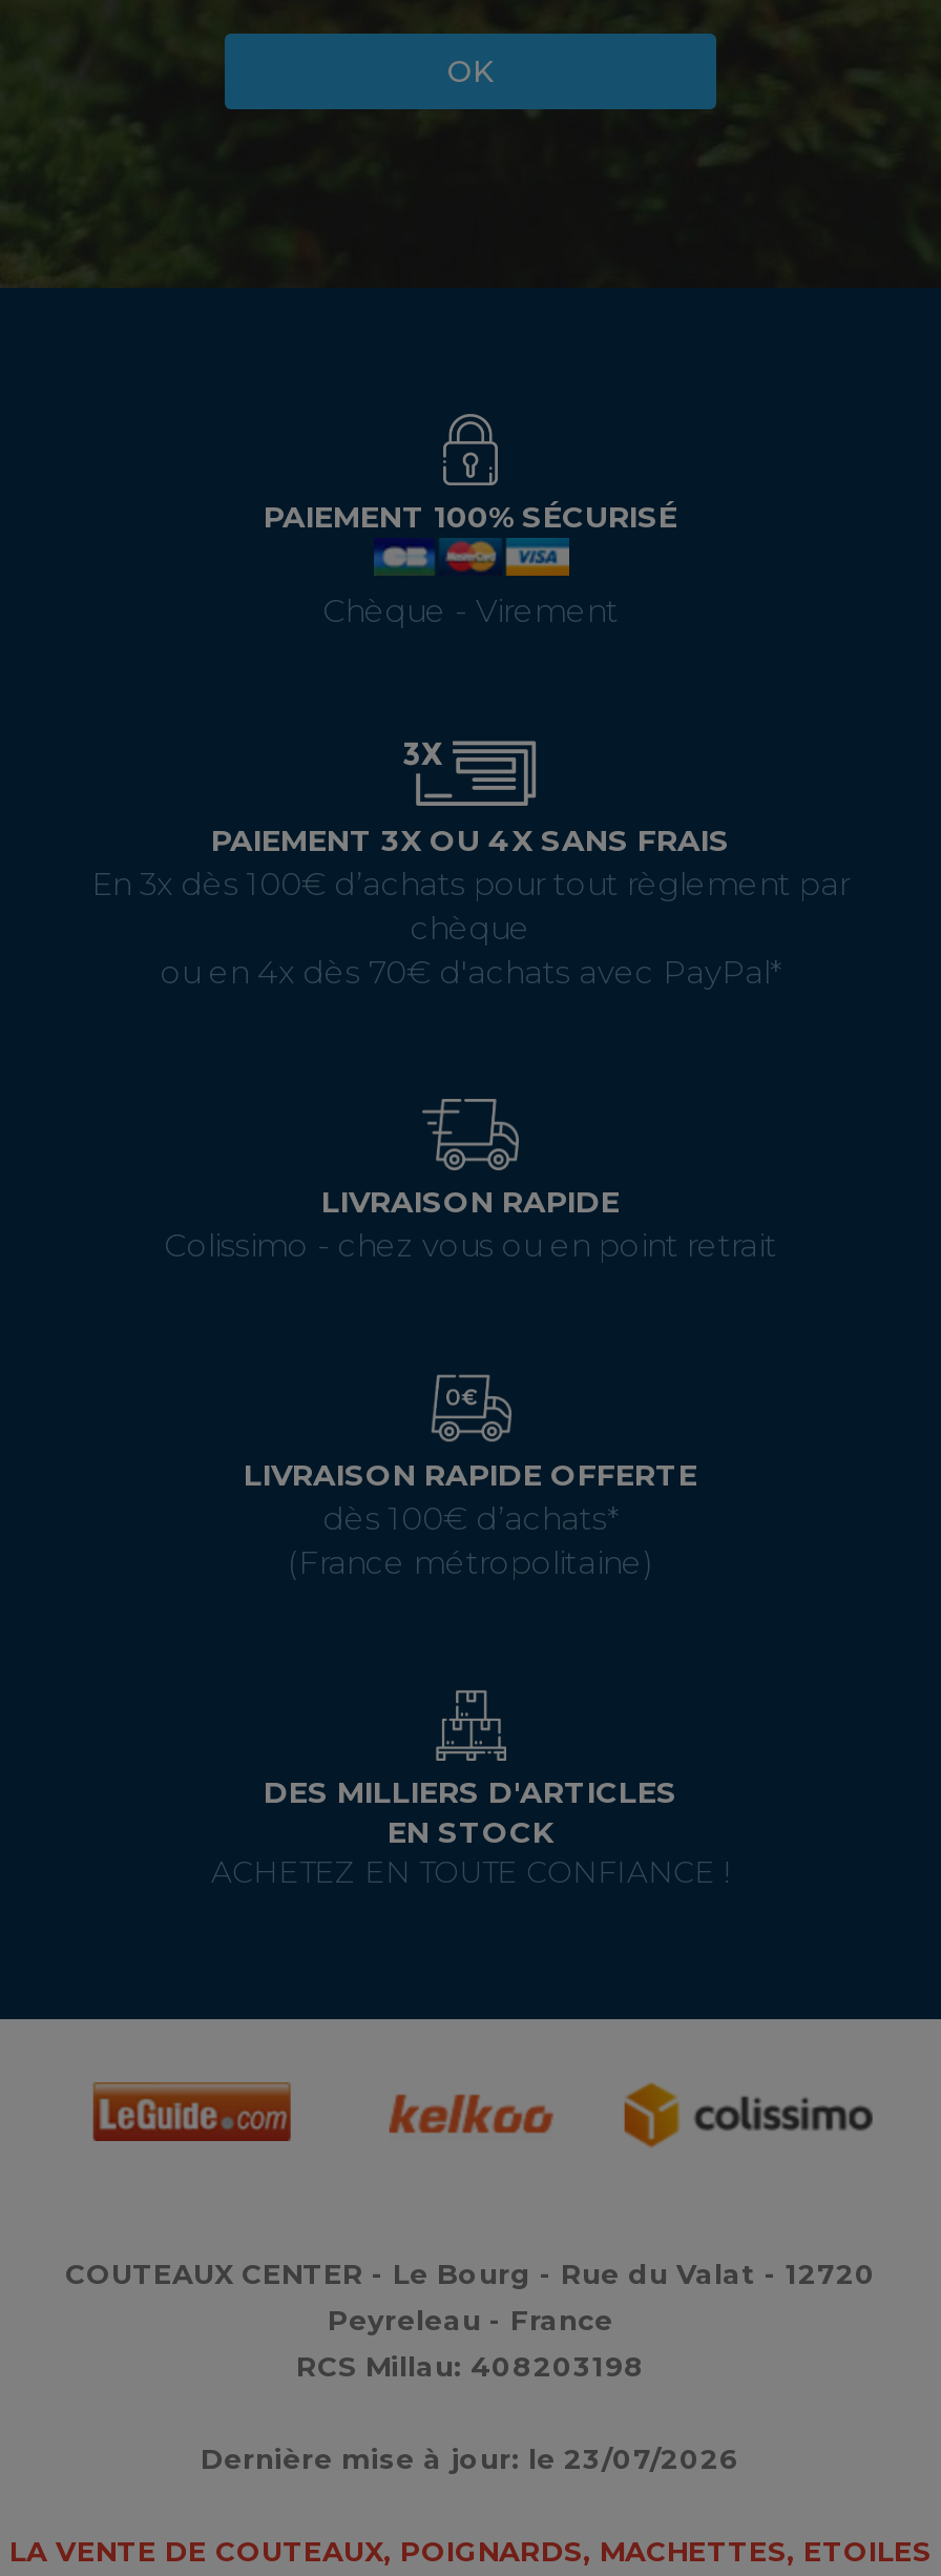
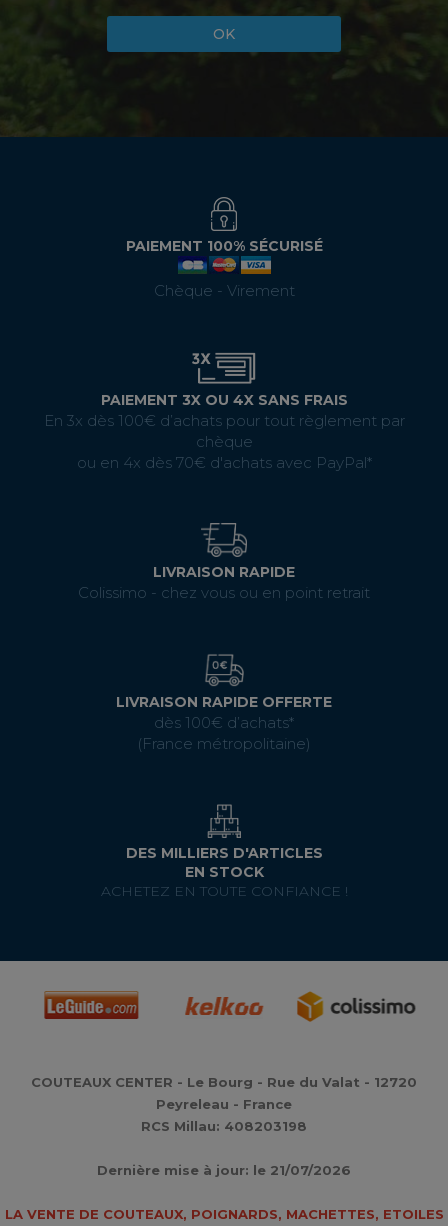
- Dernière mise à jour: le 23/07/2026
+ Dernière mise à jour: le 21/07/2026
